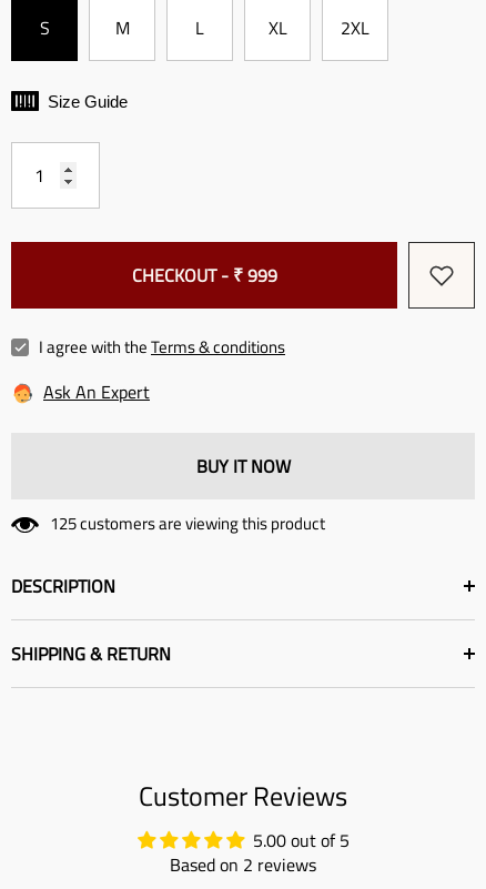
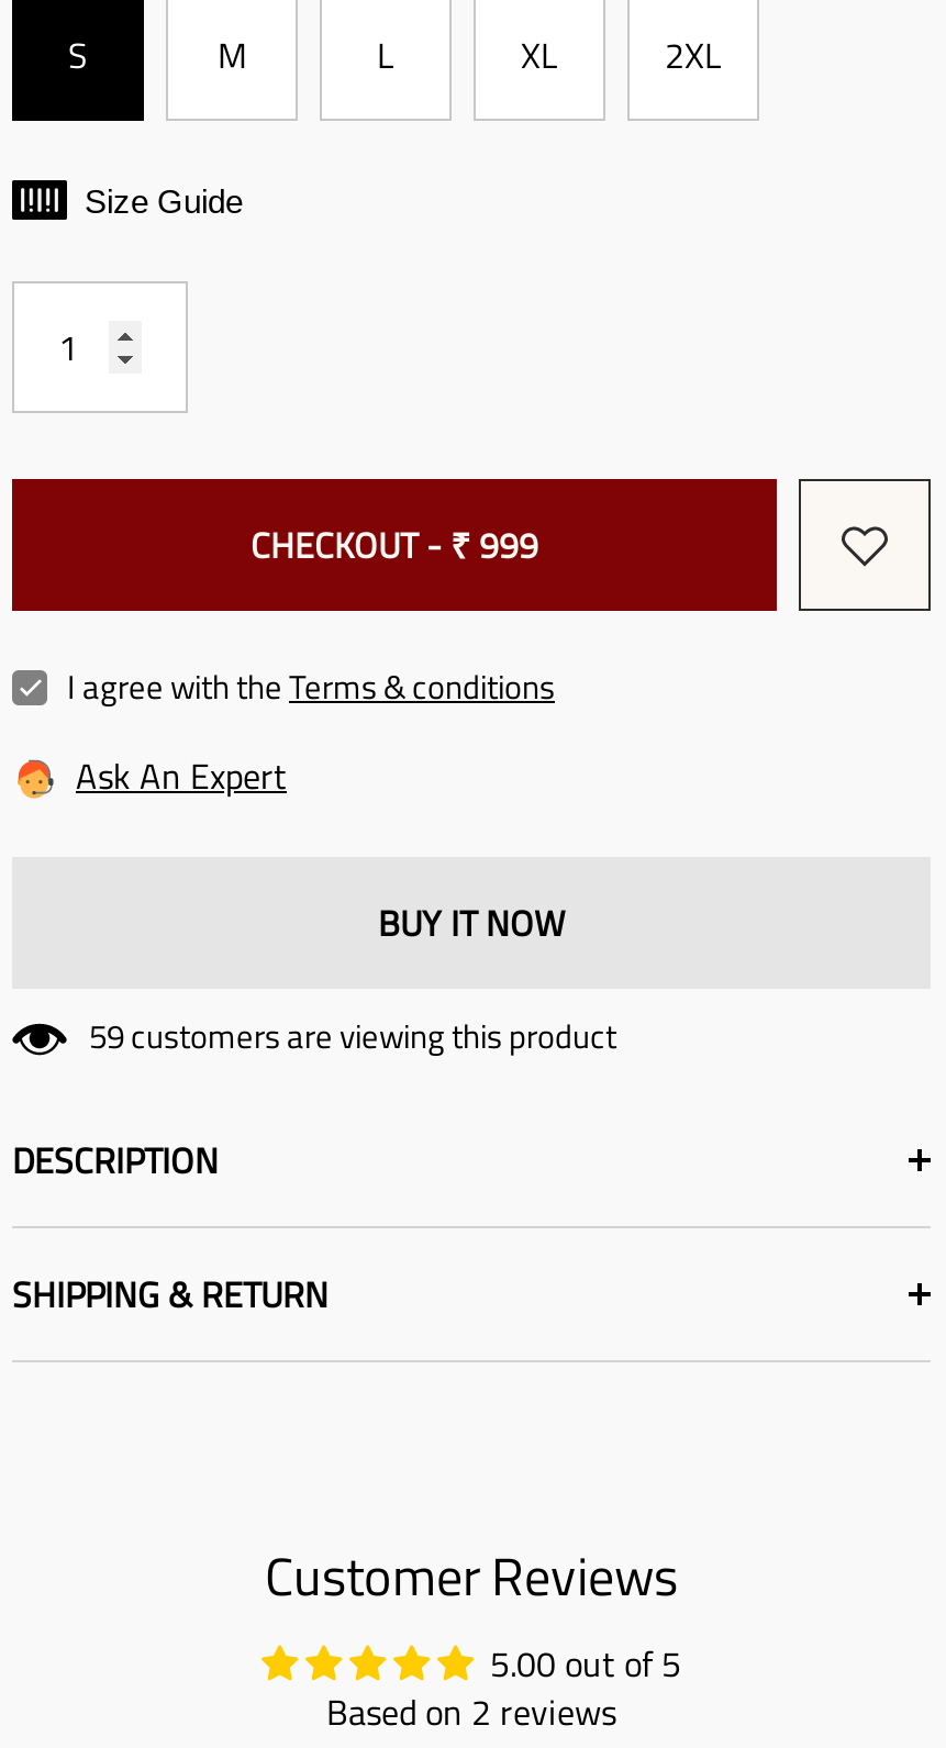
- 125 customers are viewing this product
+ 59 customers are viewing this product
